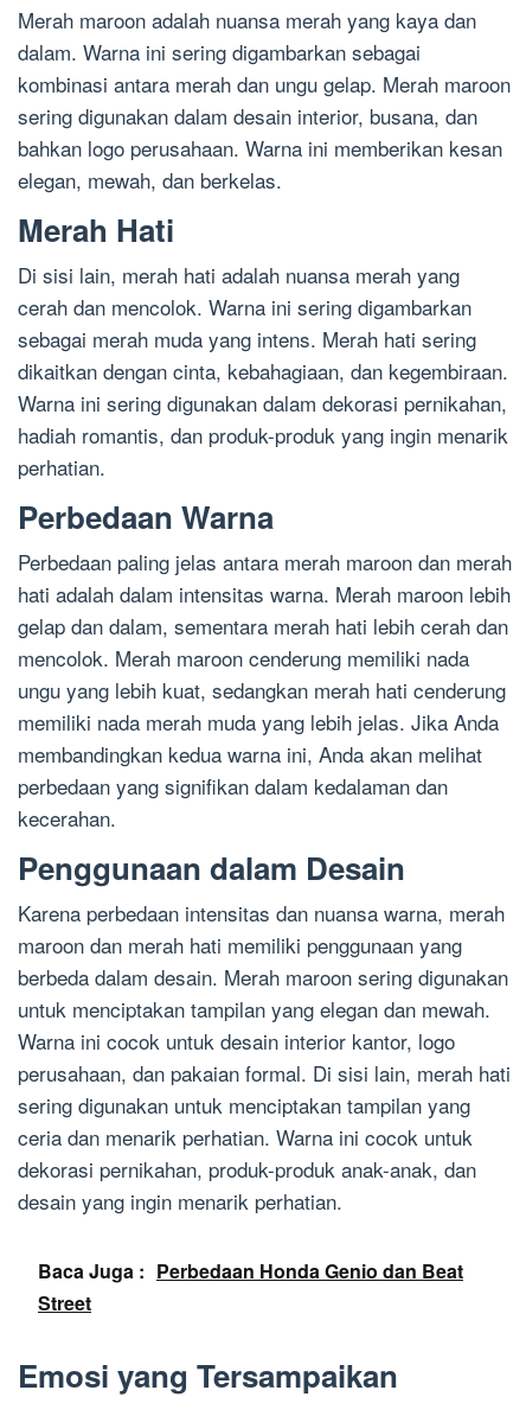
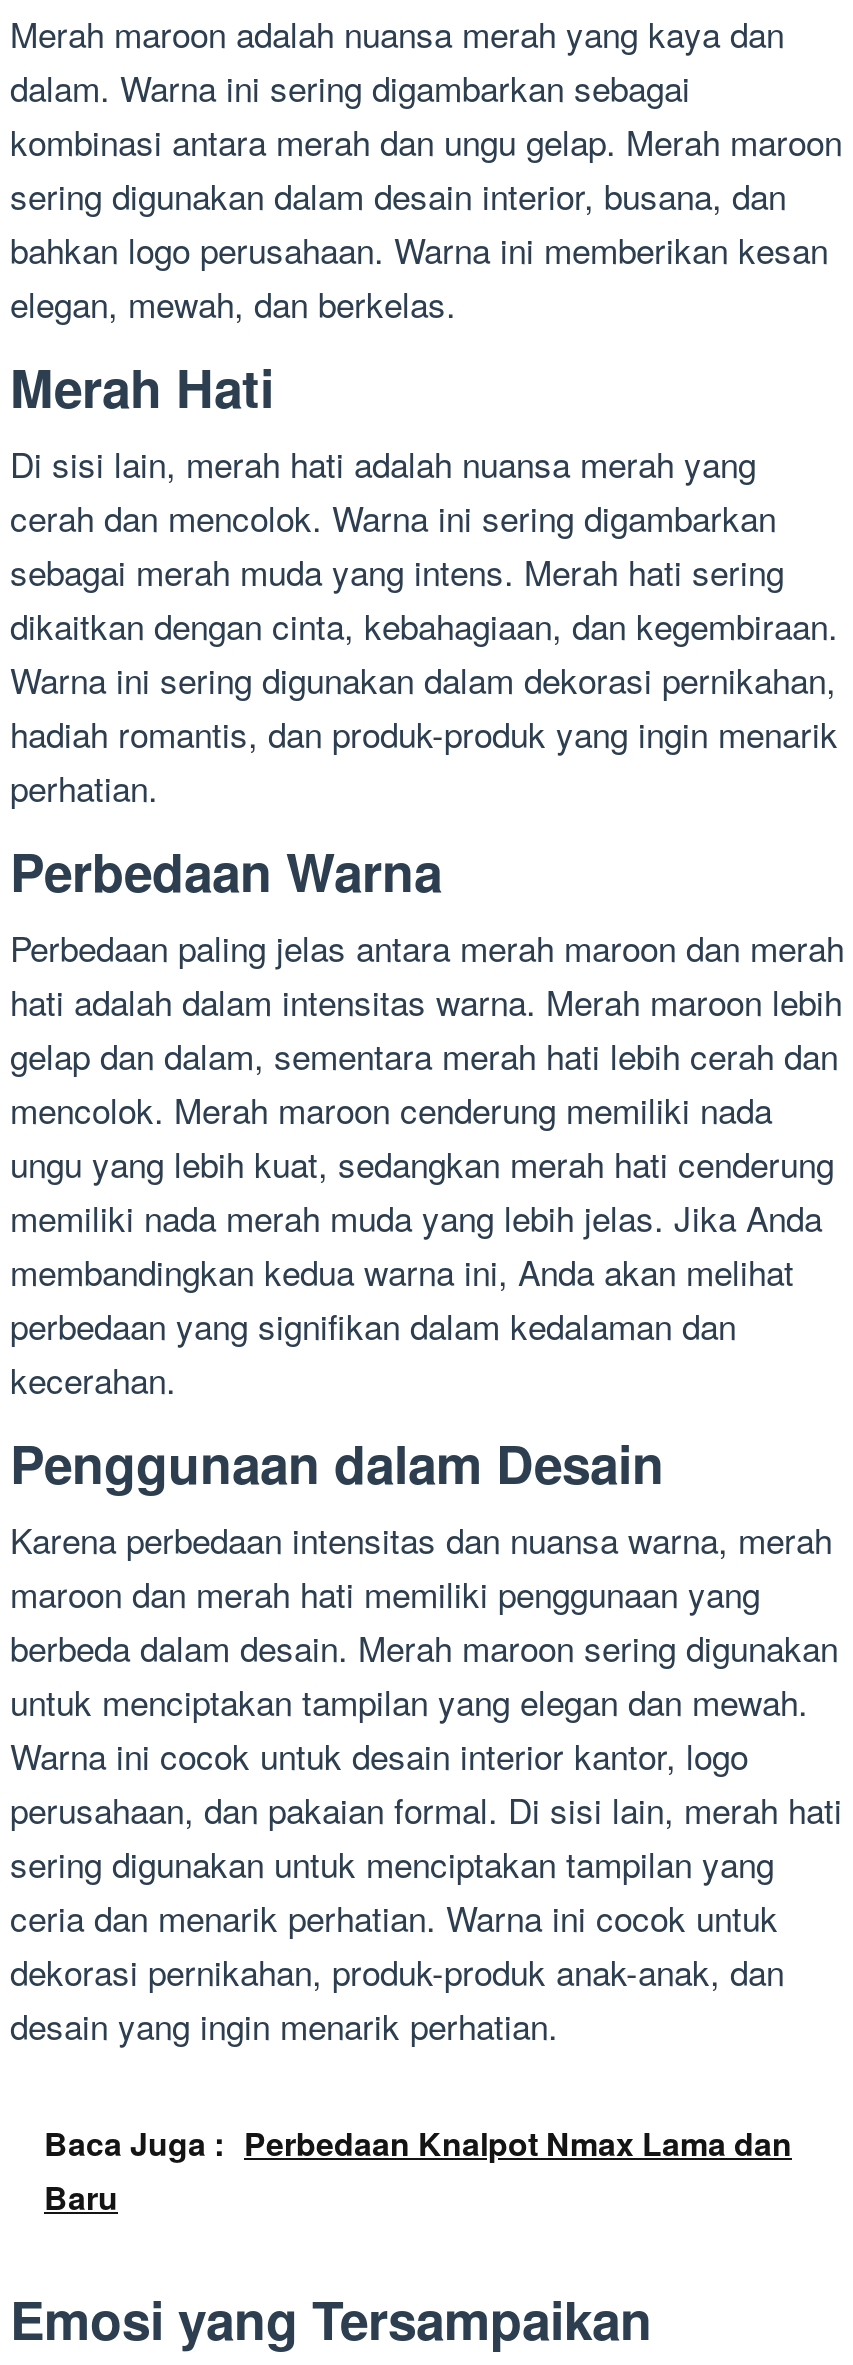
- Baca Juga : Perbedaan Honda Genio dan Beat
- Street
+ Baca Juga : Perbedaan Knalpot Nmax Lama dan
+ Baru
